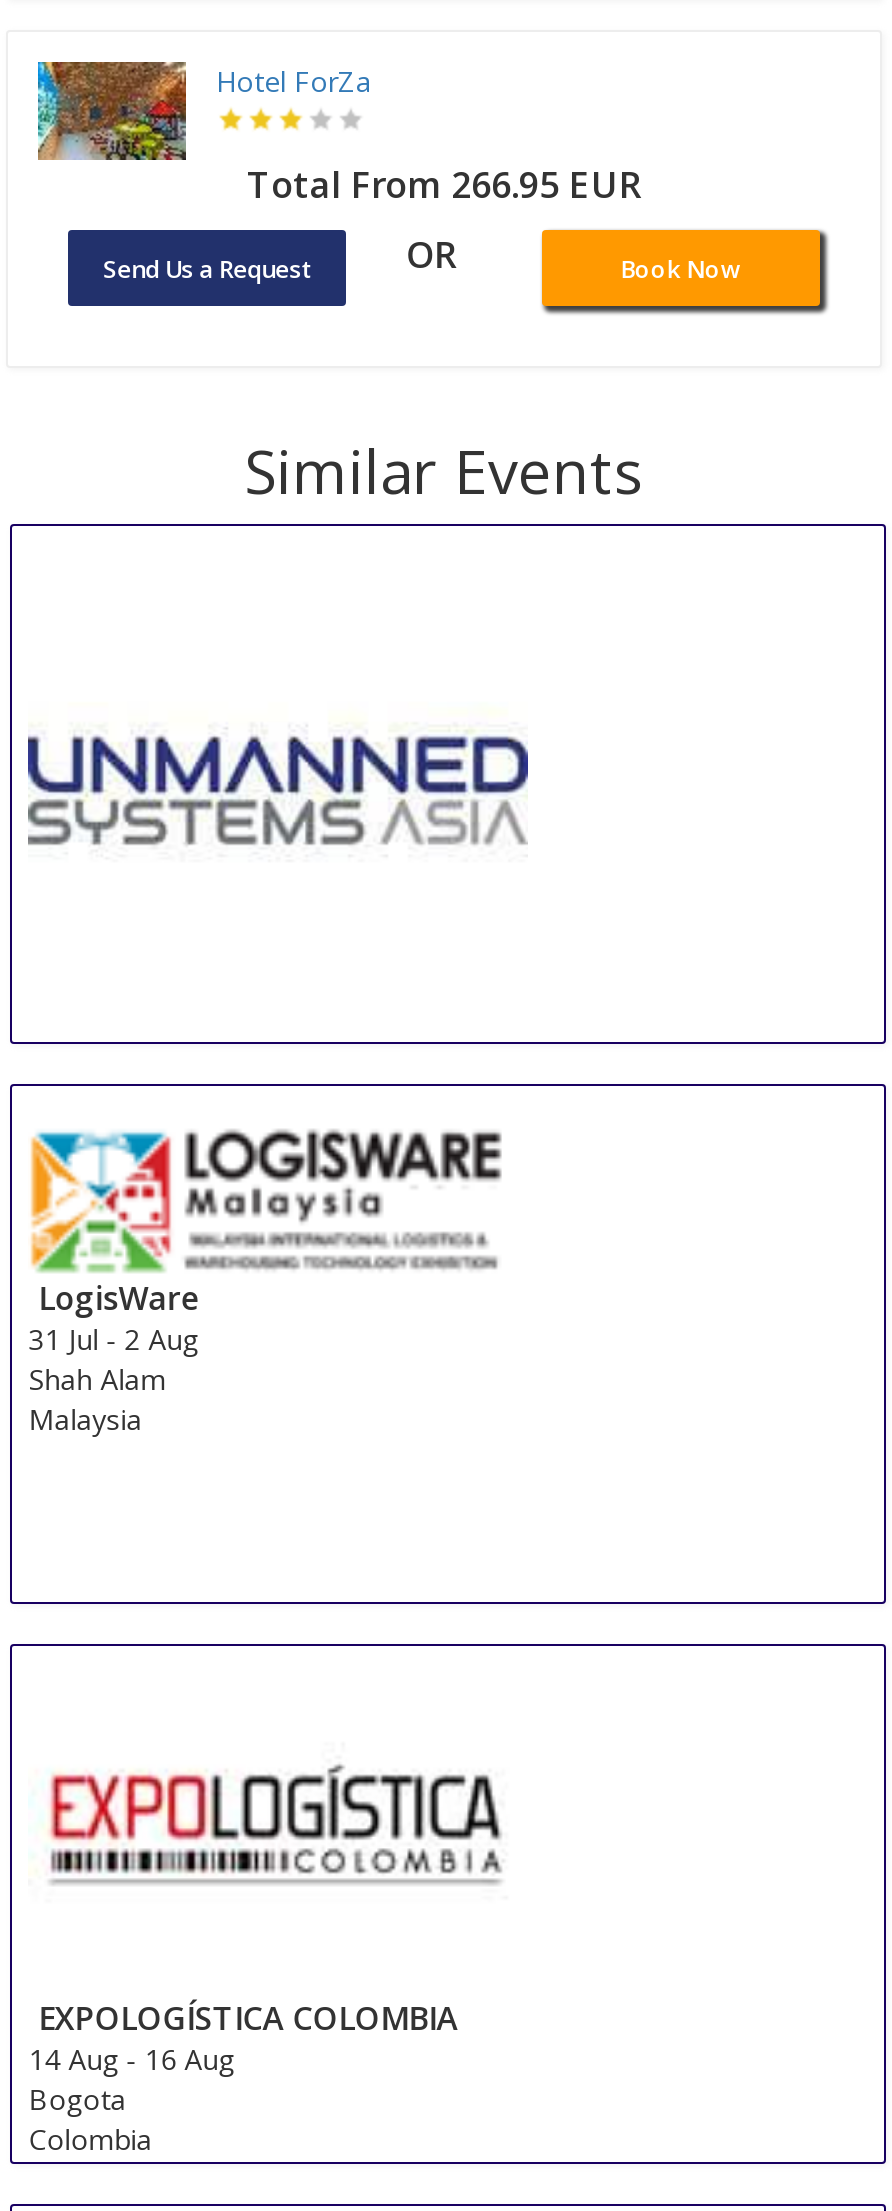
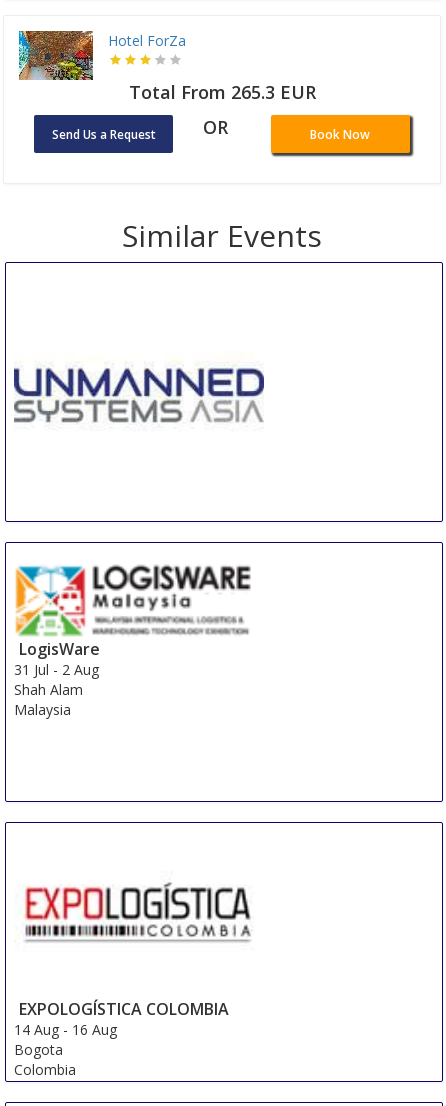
- Total From 266.95 EUR
+ Total From 265.3 EUR
